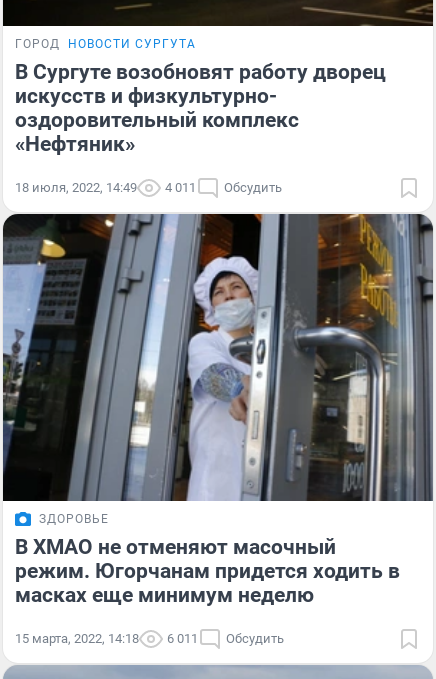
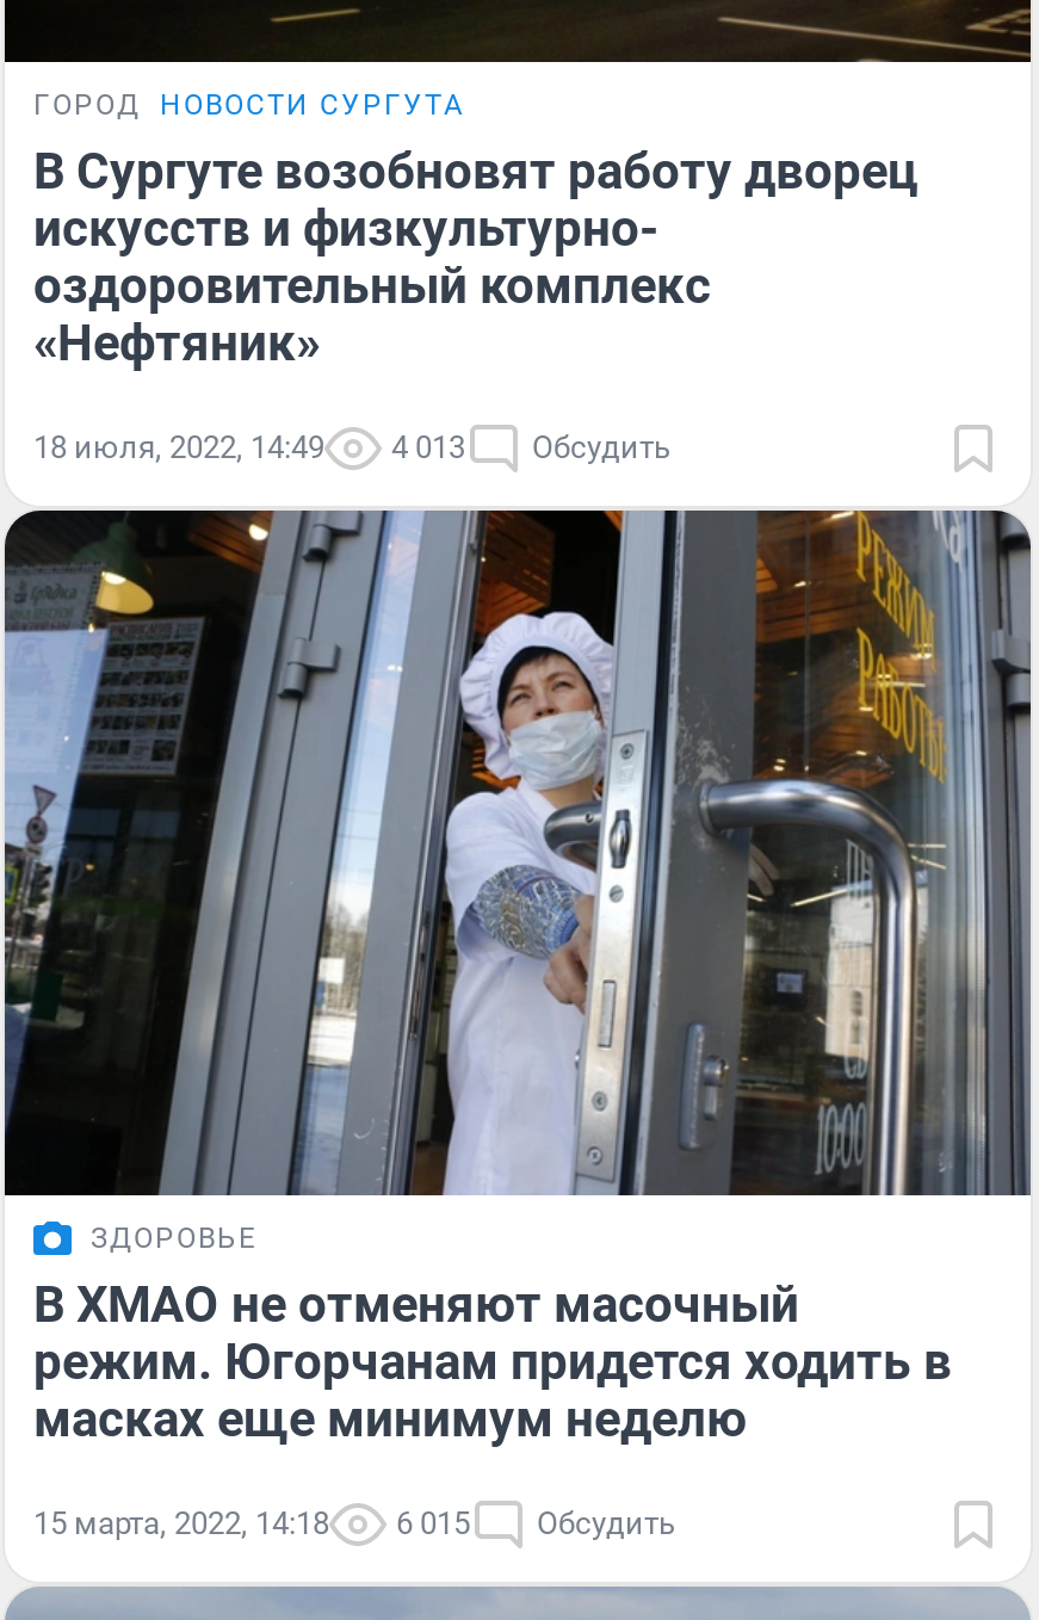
- 18 июля, 2022, 14:49 4 011 Обсудить
+ 18 июля, 2022, 14:49 4 013 Обсудить

- 15 марта, 2022, 14:18 6 011 Обсудить
+ 15 марта, 2022, 14:18 6 015 Обсудить
